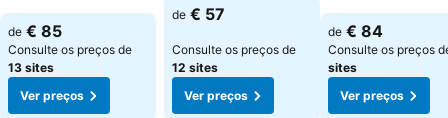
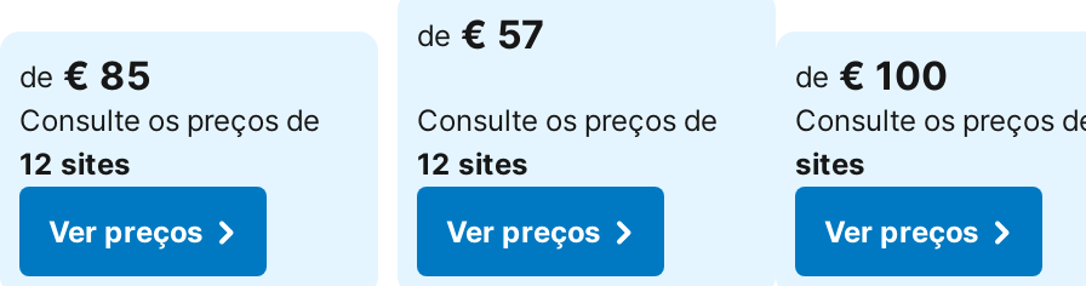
- de € 84
+ de € 100

- 13 sites
+ 12 sites
